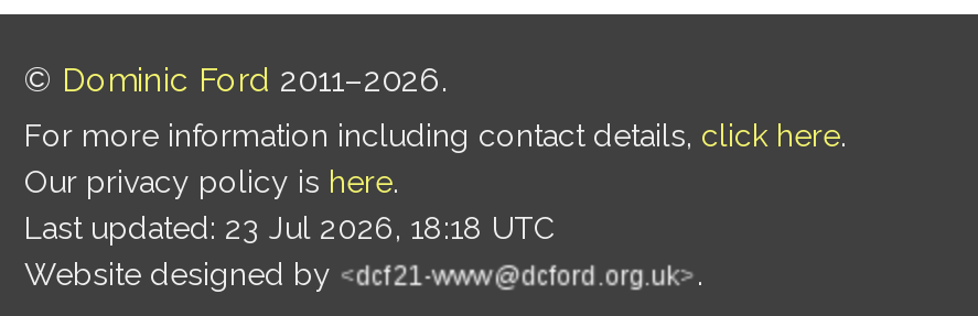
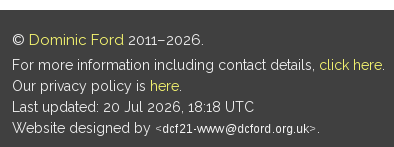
- Last updated: 23 Jul 2026, 18:18 UTC
+ Last updated: 20 Jul 2026, 18:18 UTC
